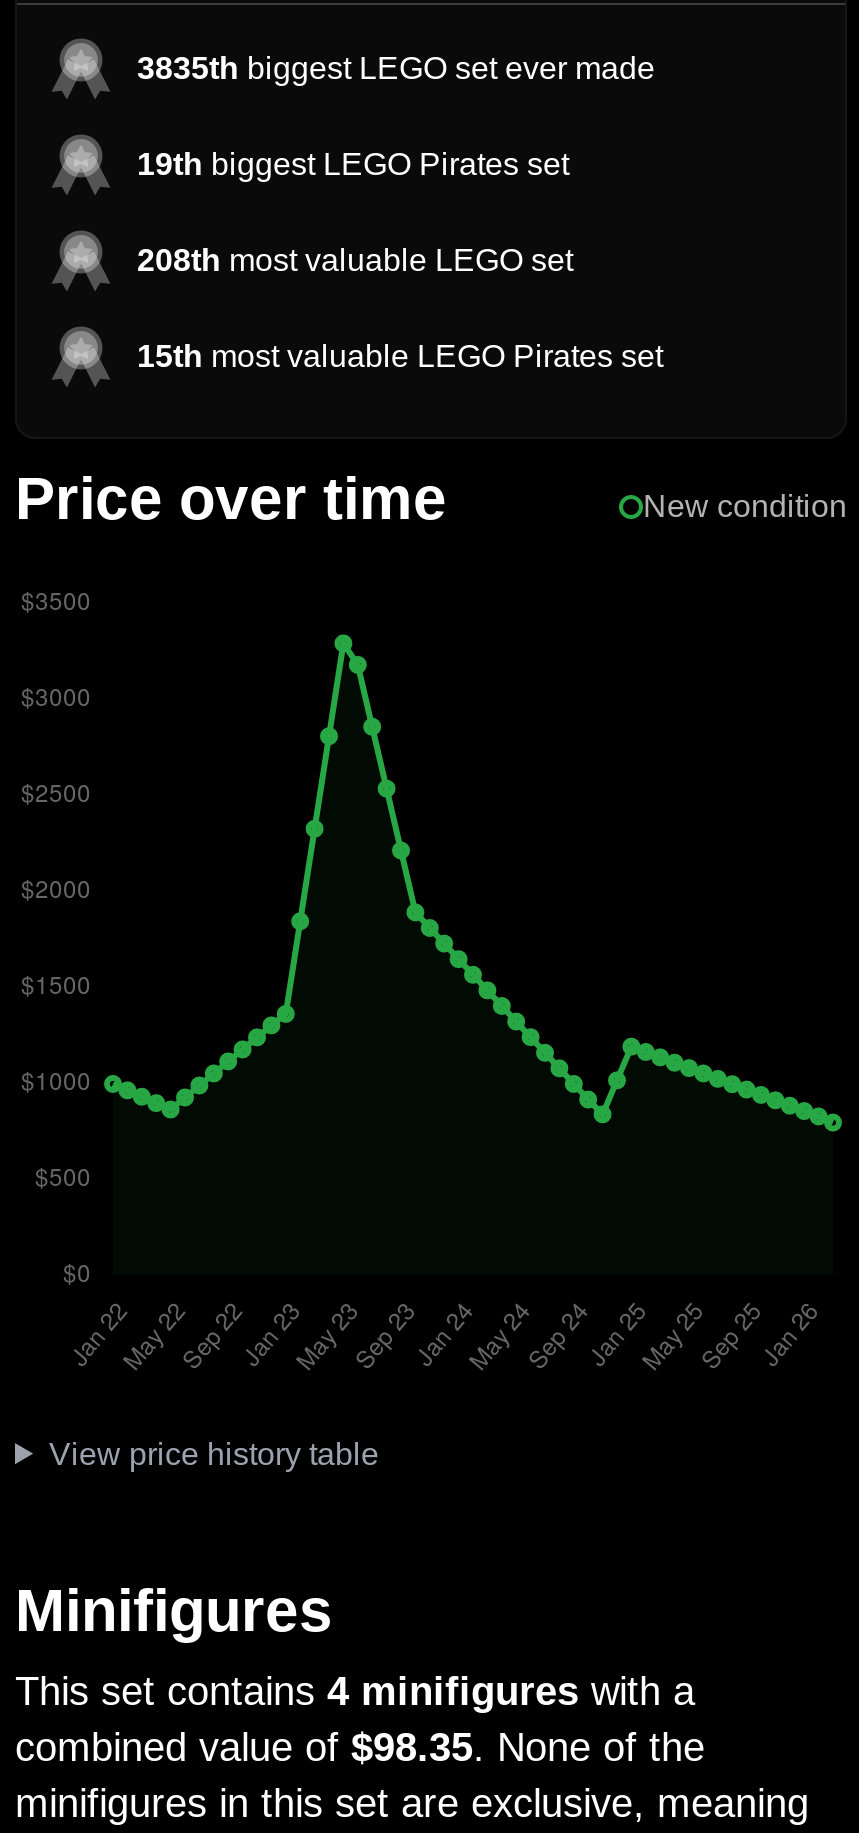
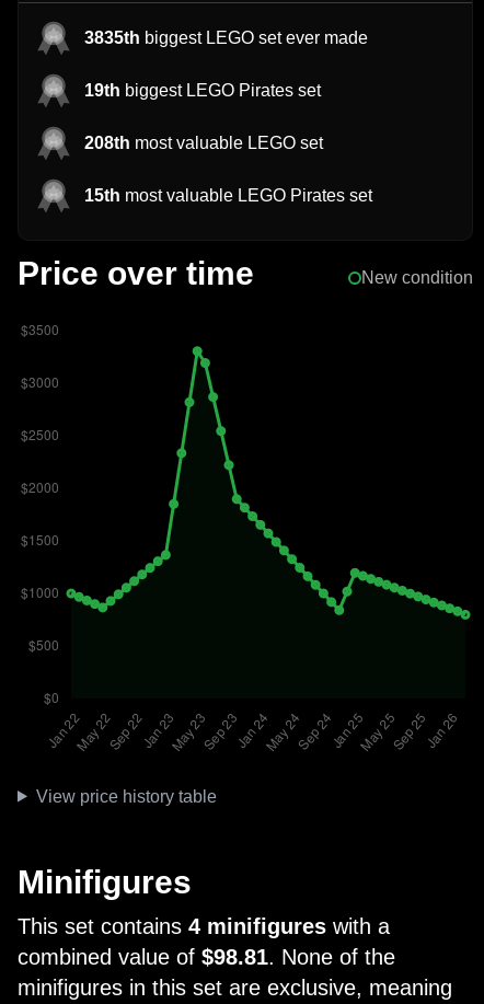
- combined value of $98.35. None of the
+ combined value of $98.81. None of the
